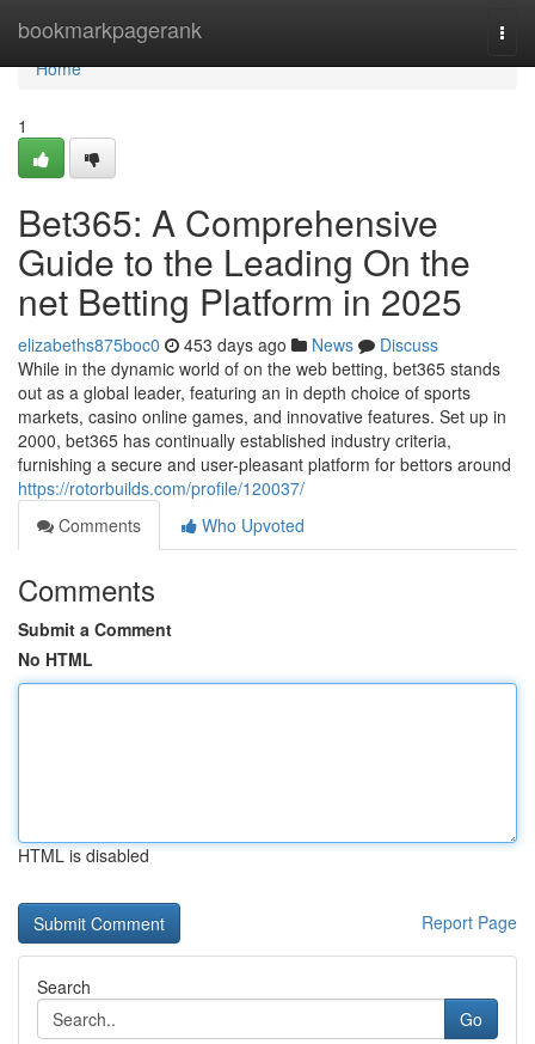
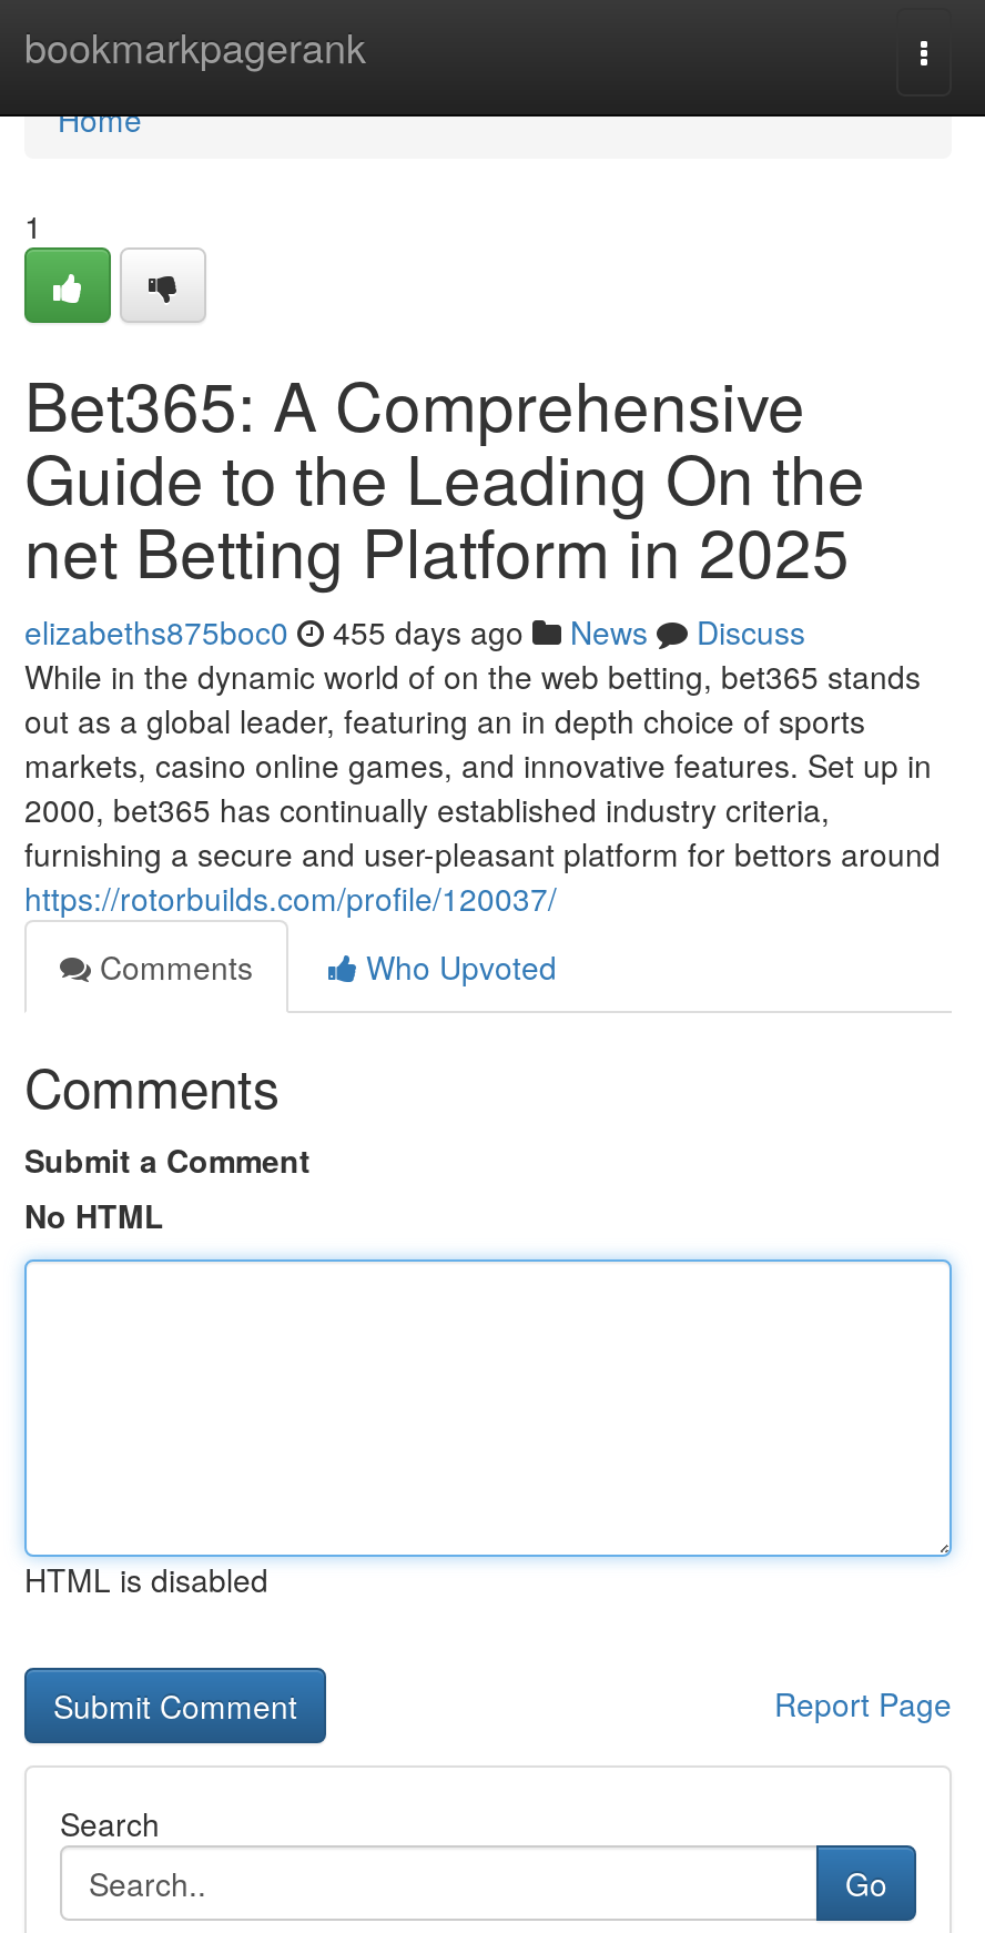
- elizabeths875boc0 453 days ago News Discuss
+ elizabeths875boc0 455 days ago News Discuss
